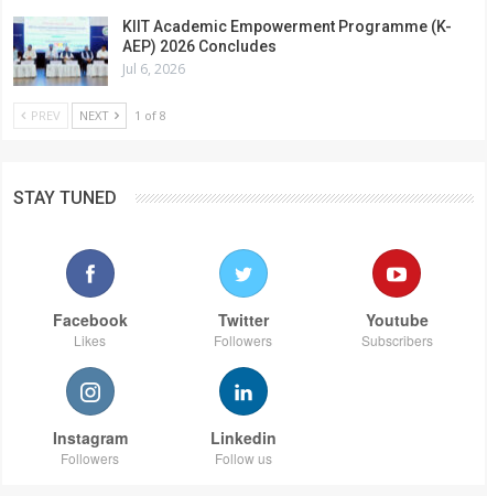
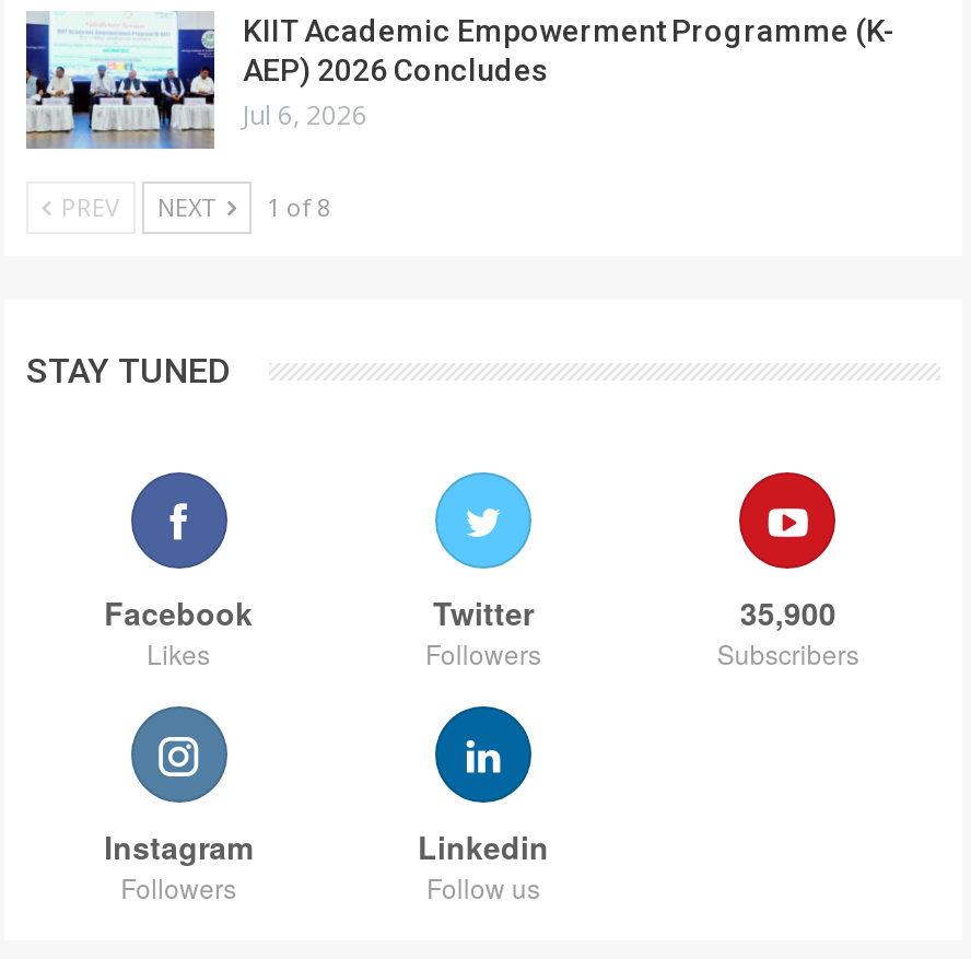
- Youtube
+ 35,900
